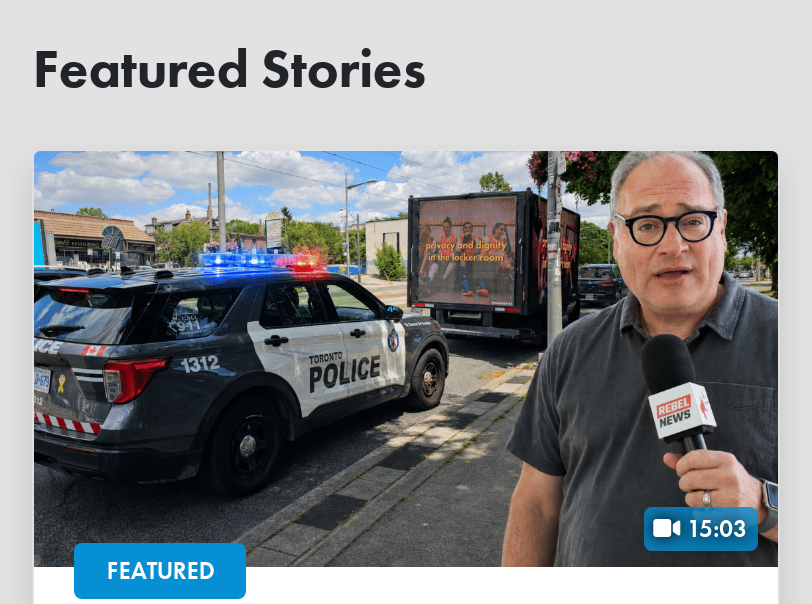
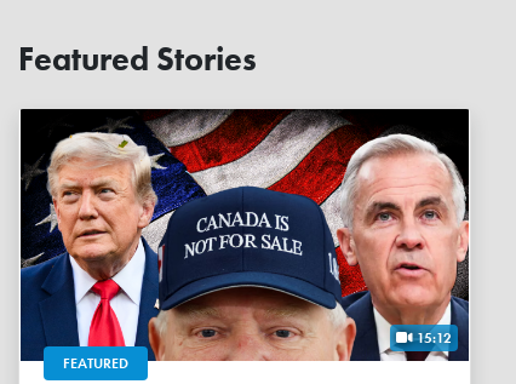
- [image]
- 15:03
+ [image]
+ 15:12
